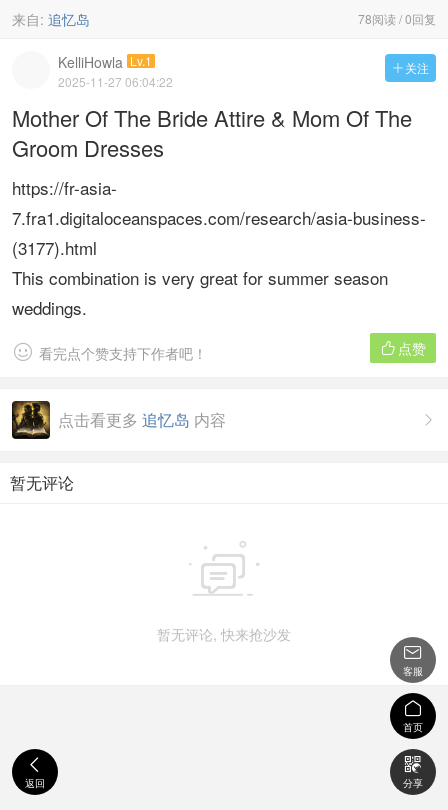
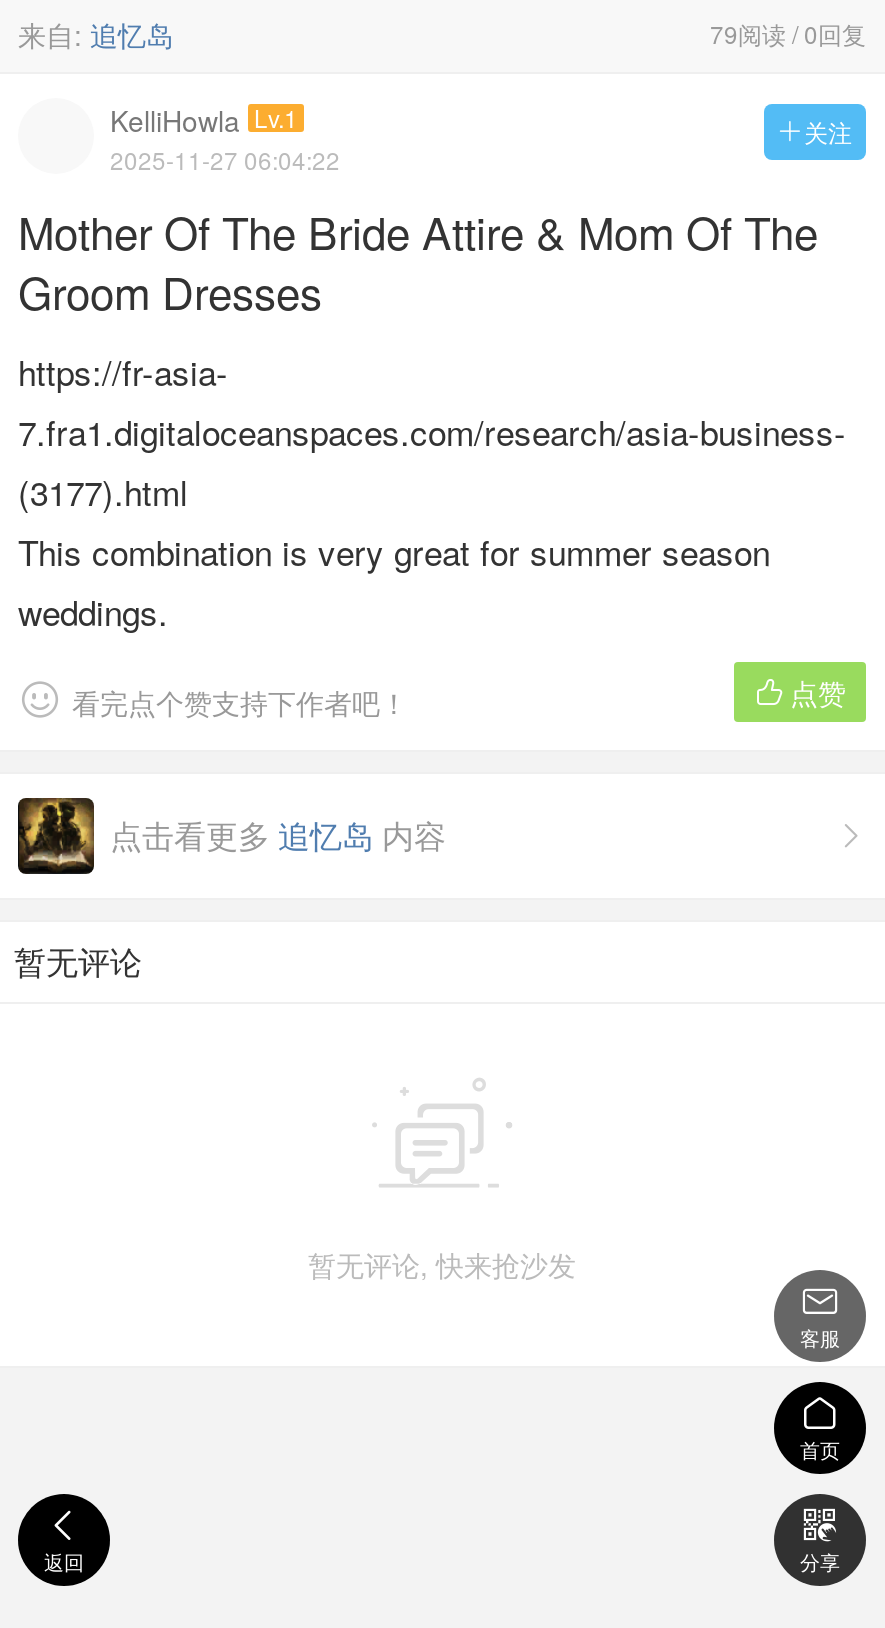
- 78阅读 / 0回复
+ 79阅读 / 0回复
